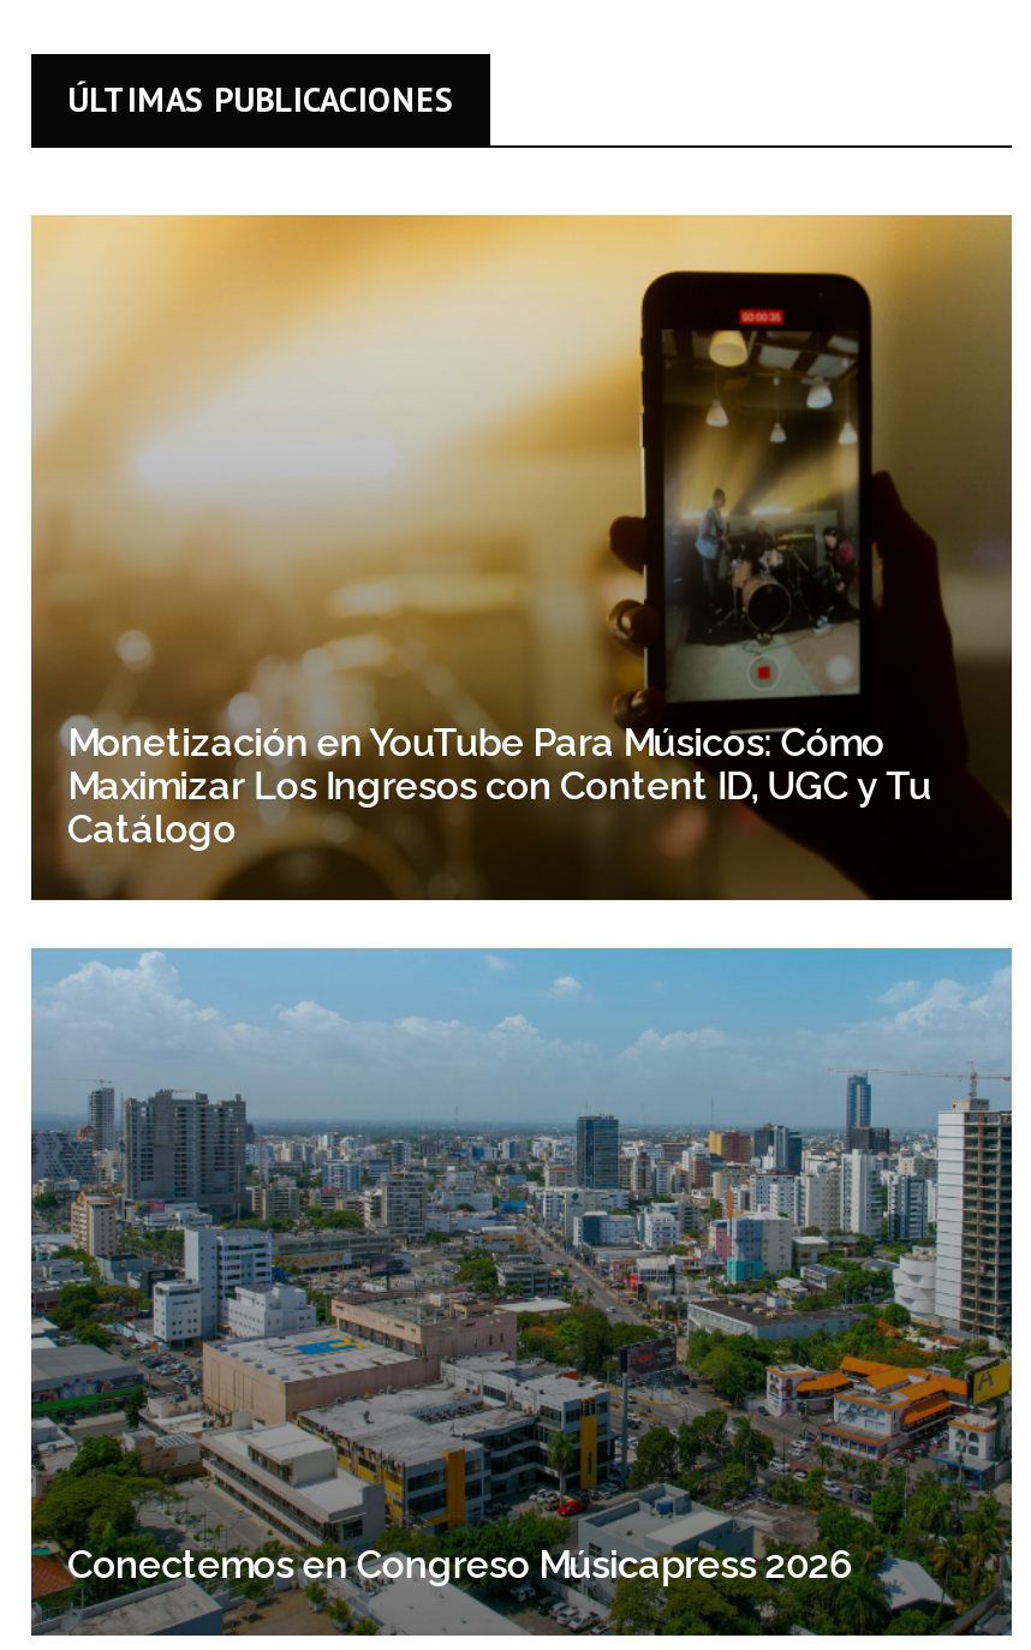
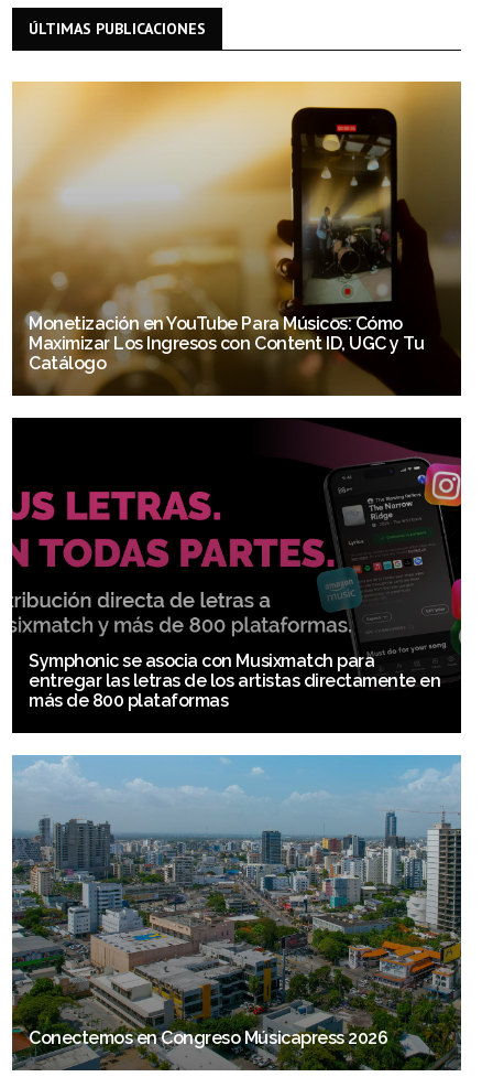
+ [image]
+ Symphonic se asocia con Musixmatch para
+ entregar las letras de los artistas directamente en
+ más de 800 plataformas
